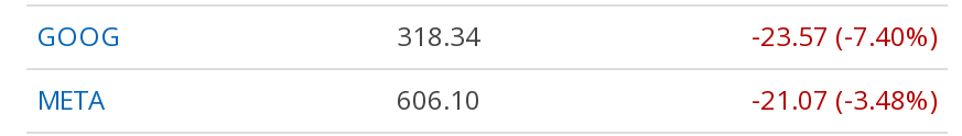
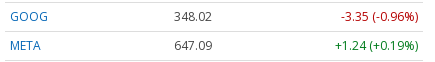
- 318.34
+ 348.02

- -23.57 (-7.40%)
+ -3.35 (-0.96%)

- 606.10
+ 647.09

- -21.07 (-3.48%)
+ +1.24 (+0.19%)
